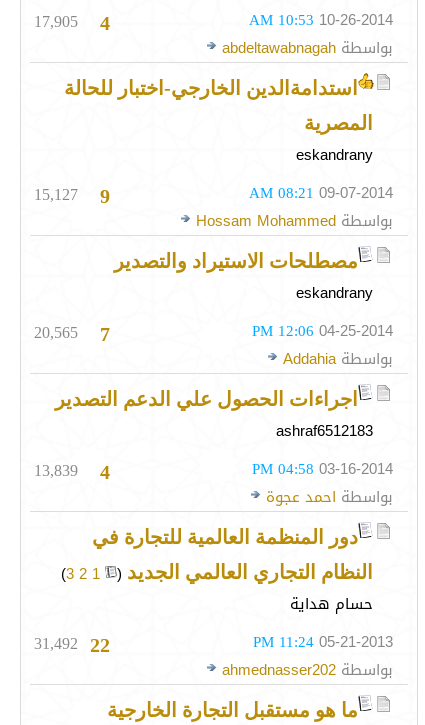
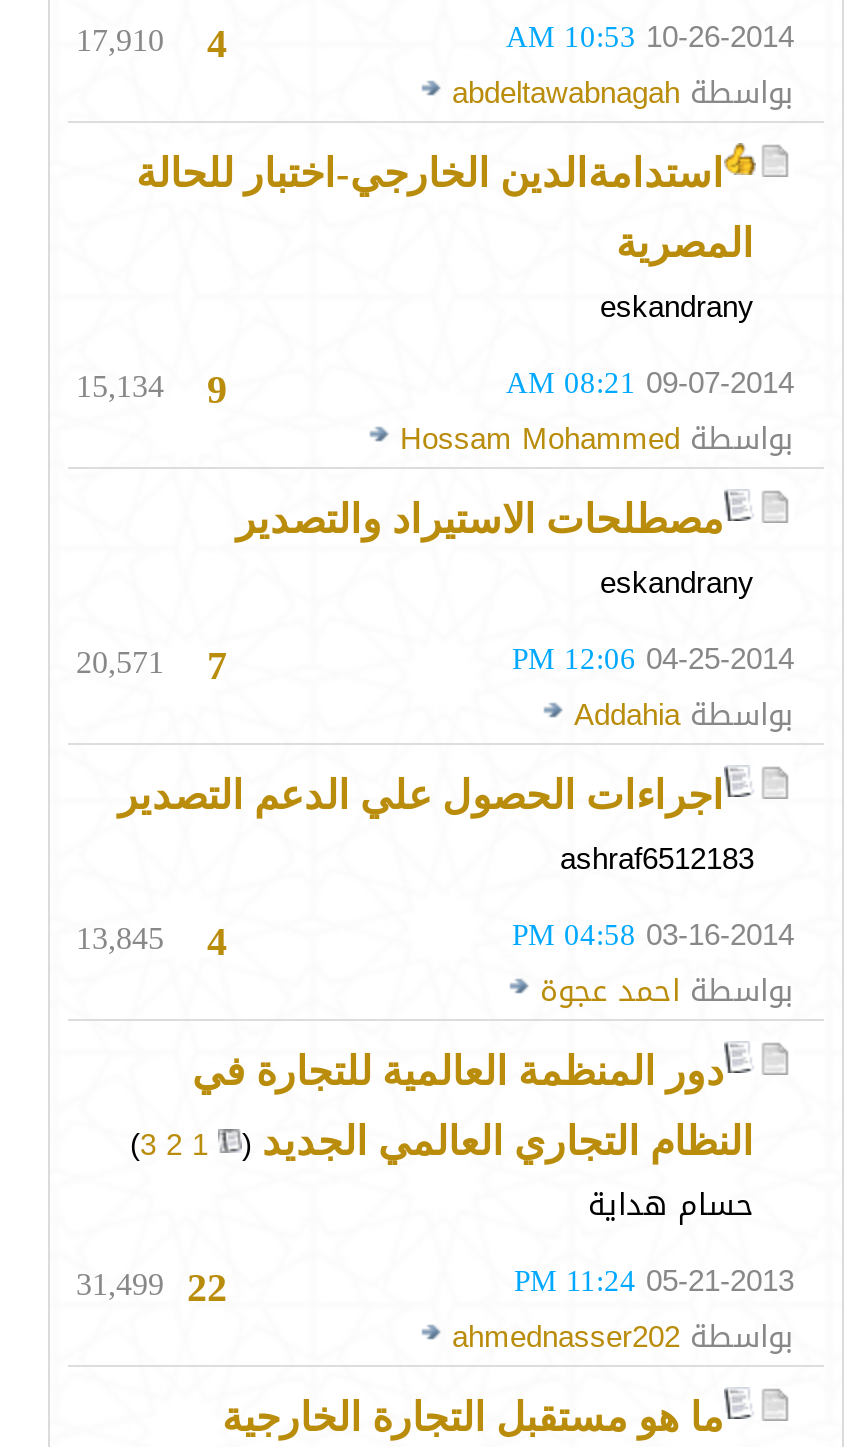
- 17,905 4
+ 17,910 4

- 15,127 9
+ 15,134 9

- 20,565 7
+ 20,571 7

- 13,839 4
+ 13,845 4

- 31,492 22
+ 31,499 22
